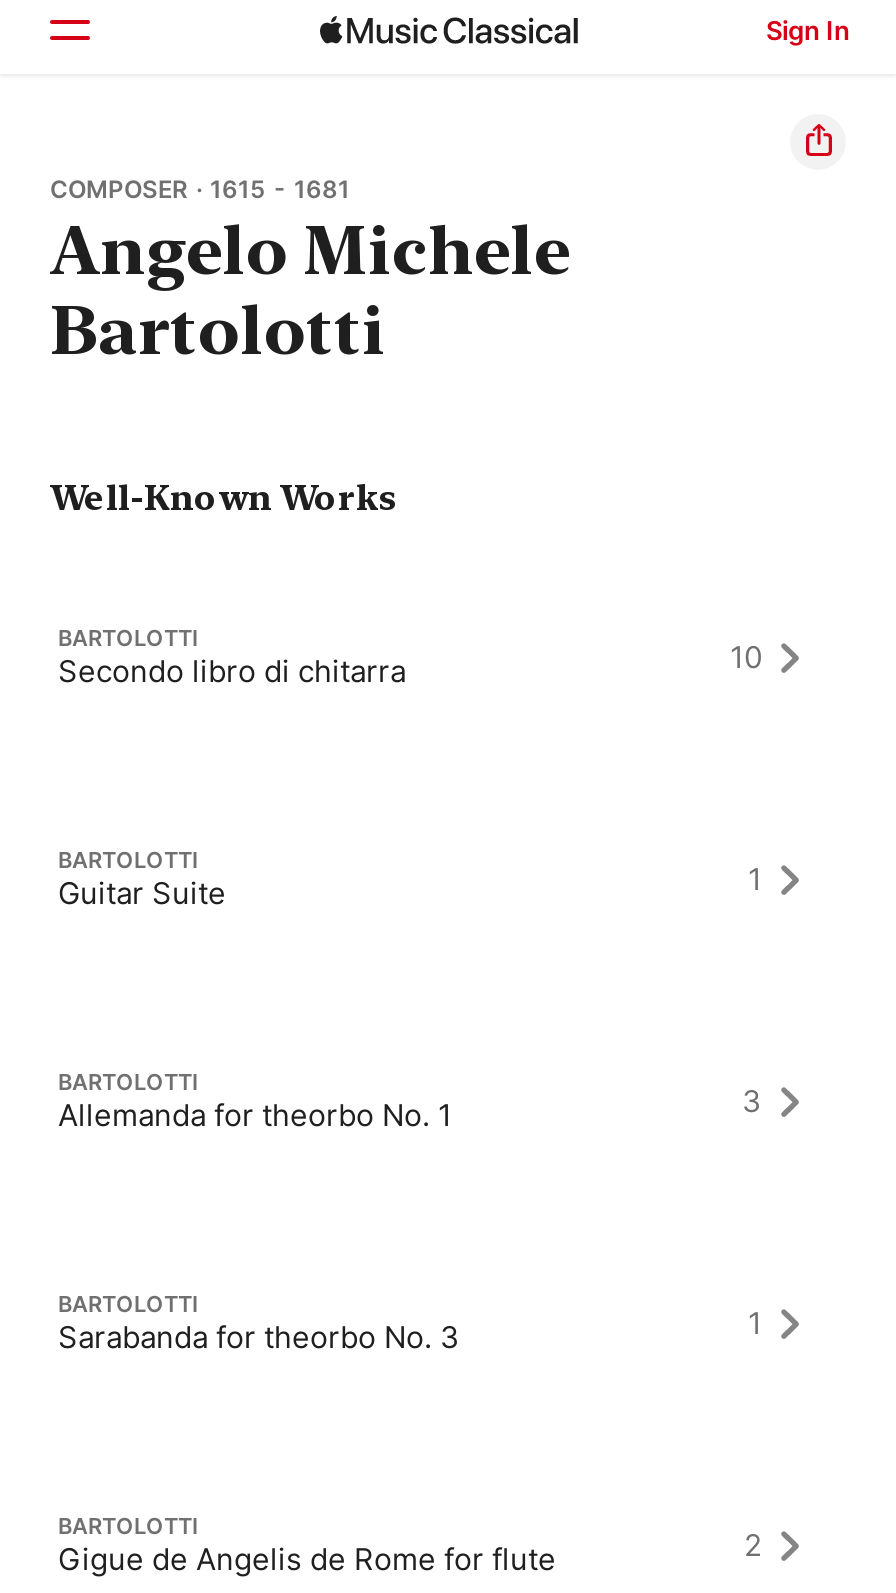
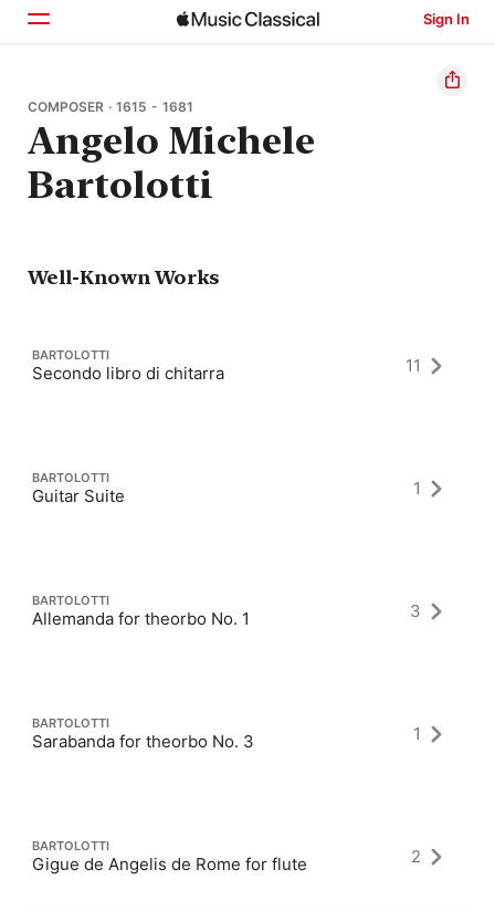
- 10
+ 11
